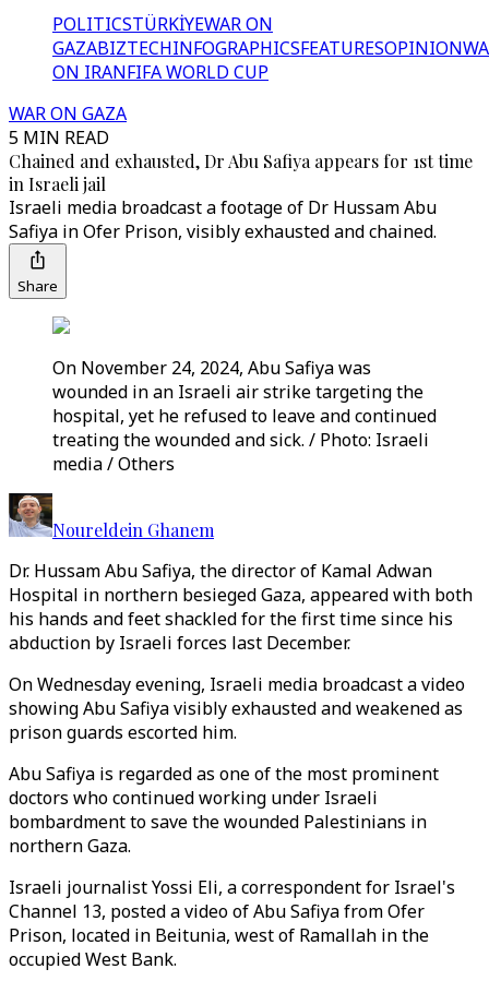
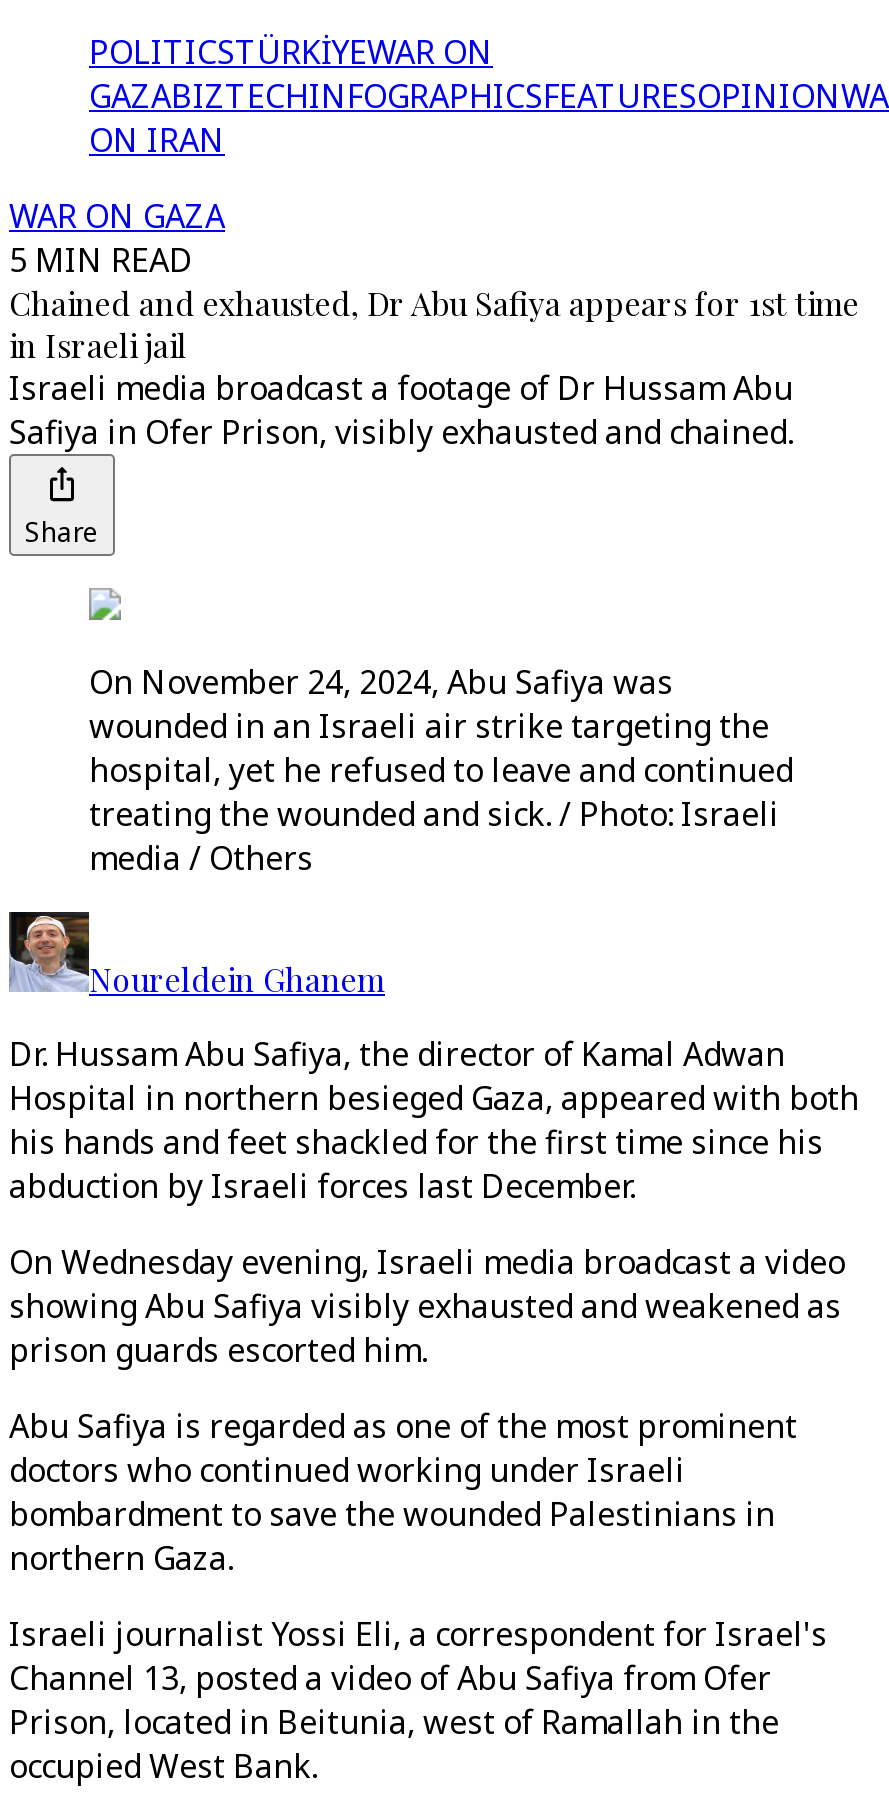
- ON IRAN FIFA WORLD CUP
+ ON IRAN
